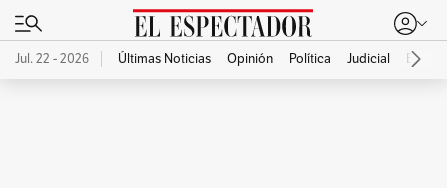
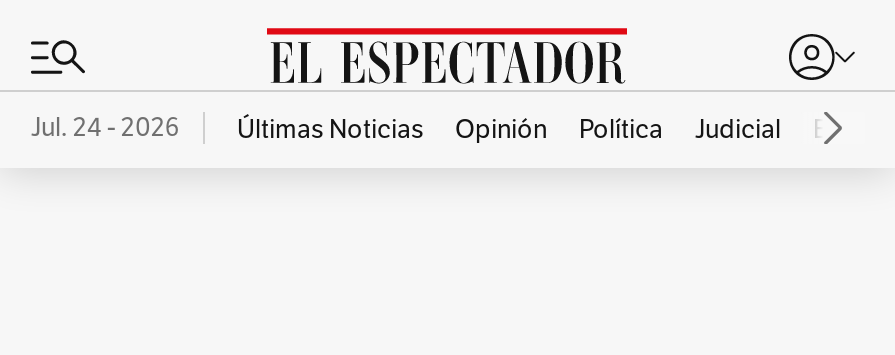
- Jul. 22 - 2026
+ Jul. 24 - 2026
